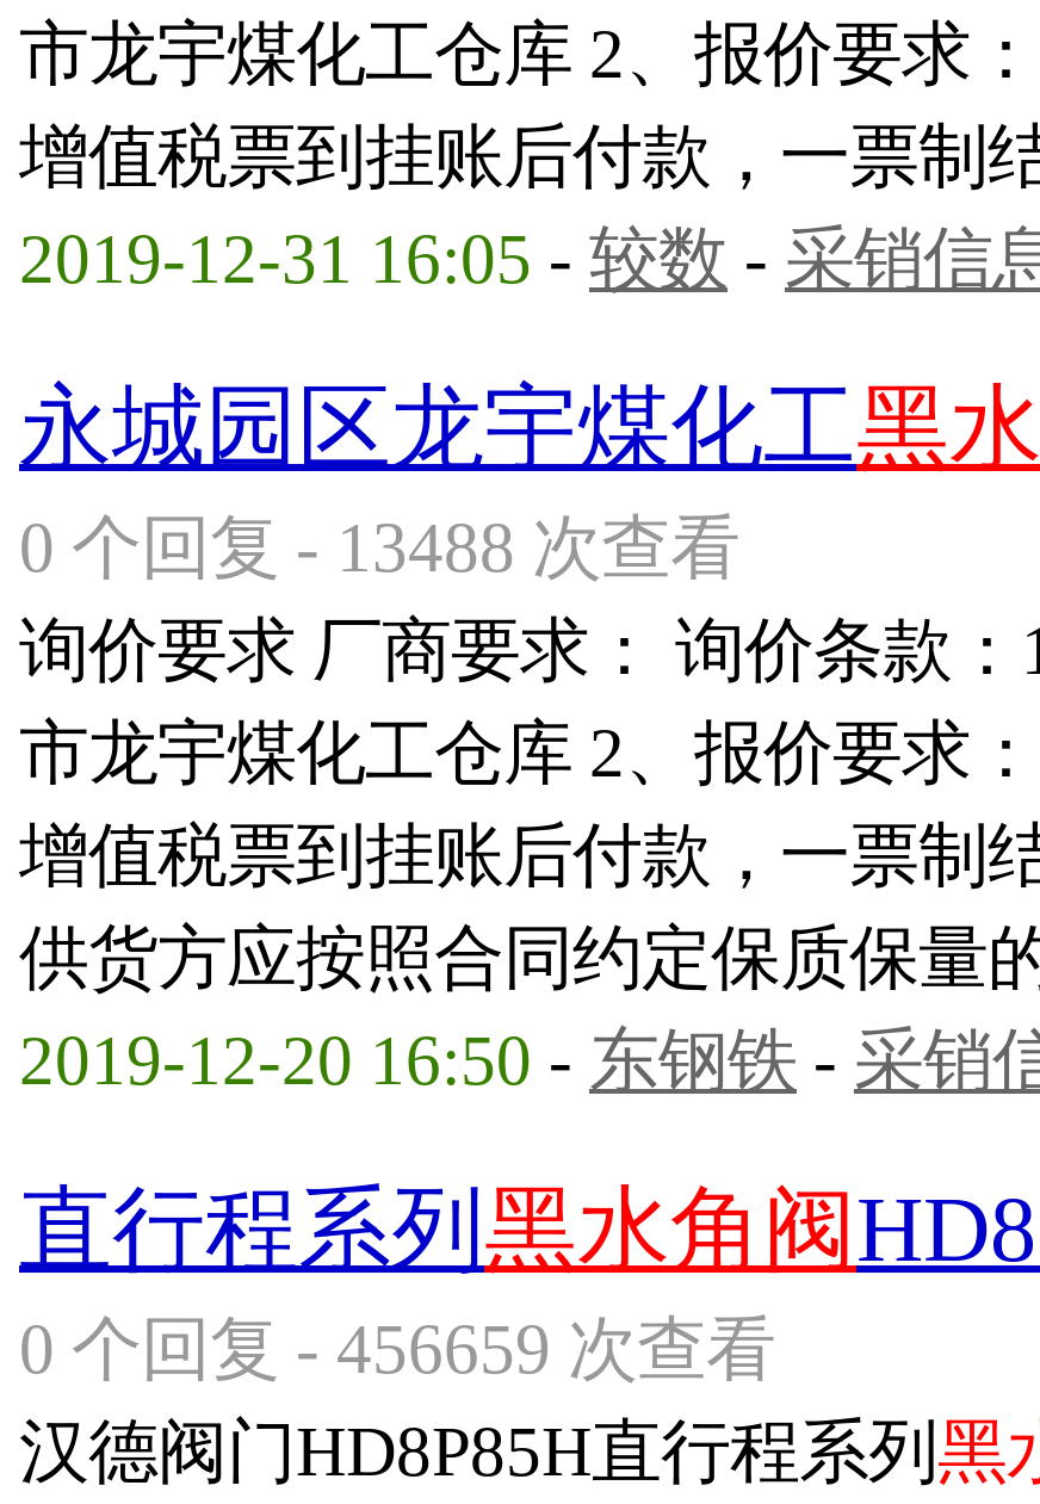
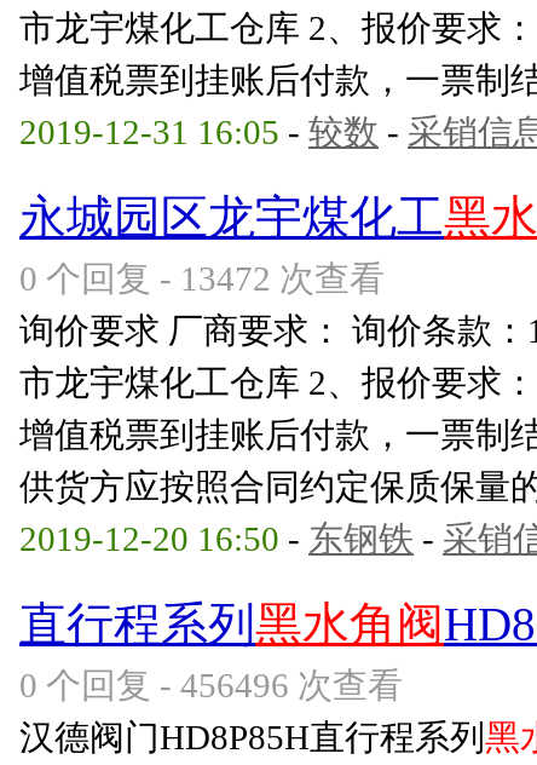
- 0 个回复 - 13488 次查看
+ 0 个回复 - 13472 次查看

- 0 个回复 - 456659 次查看
+ 0 个回复 - 456496 次查看
